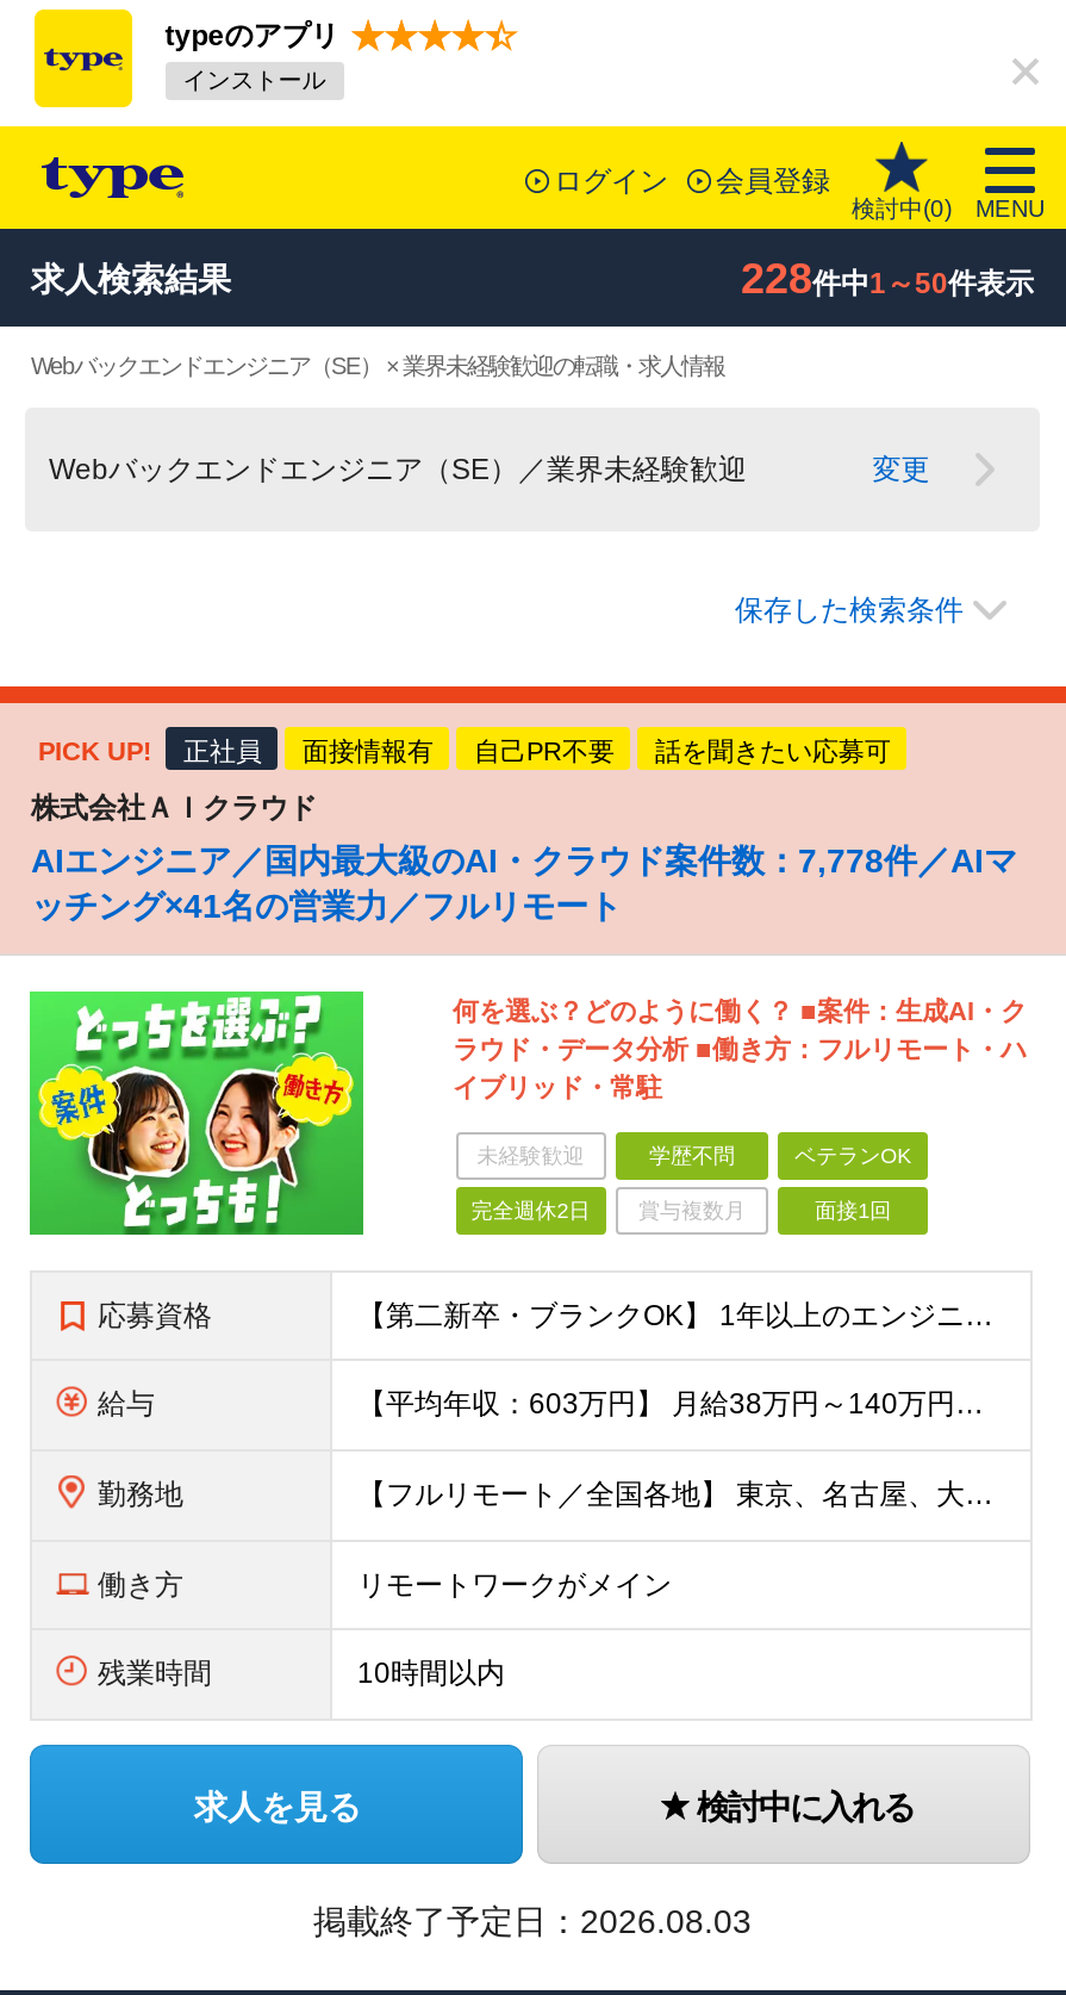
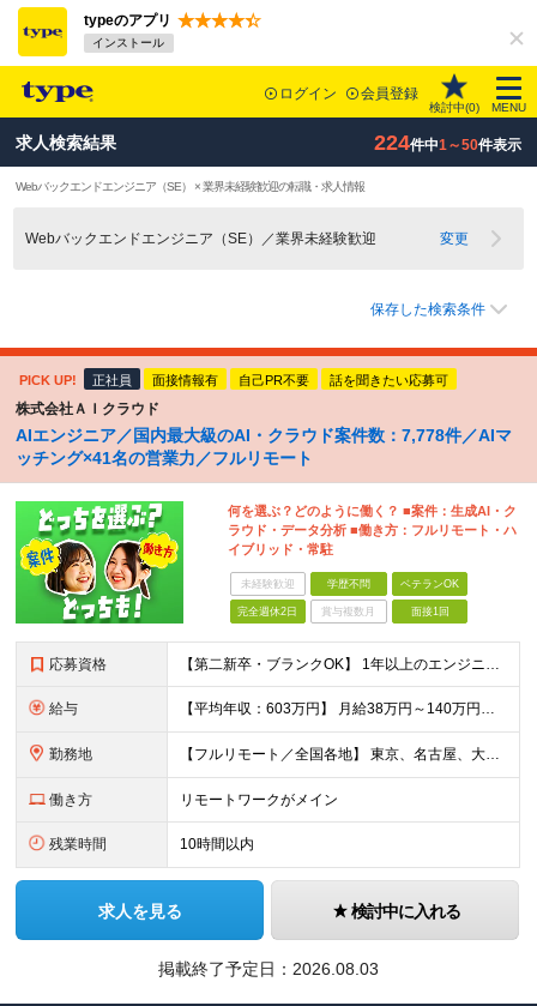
- 228件中1～50件表示
+ 224件中1～50件表示
